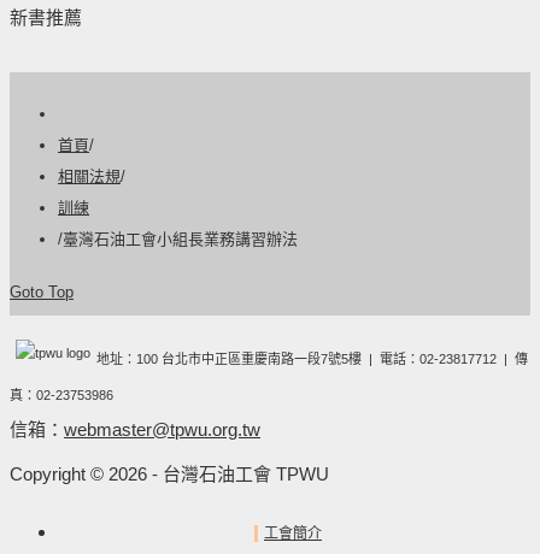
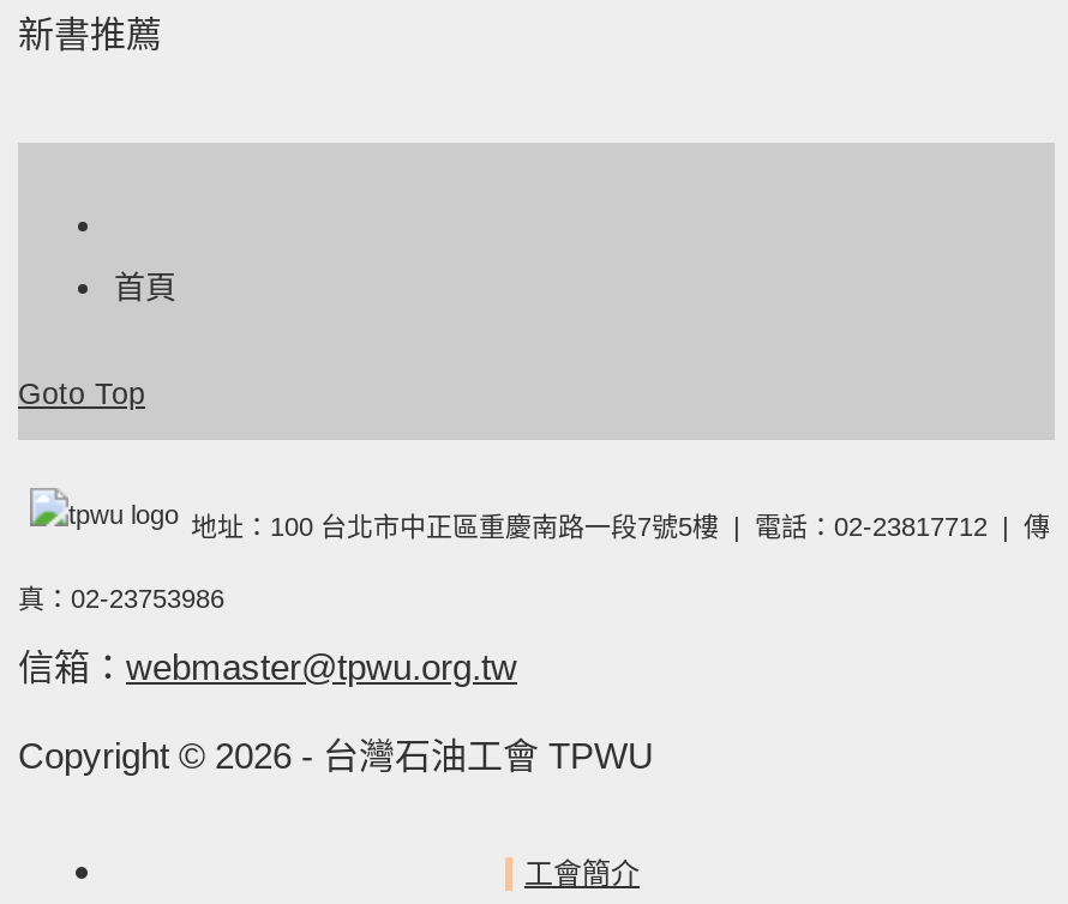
- 首頁/
- 相關法規/
- 訓練
- /臺灣石油工會小組長業務講習辦法
+ 首頁
